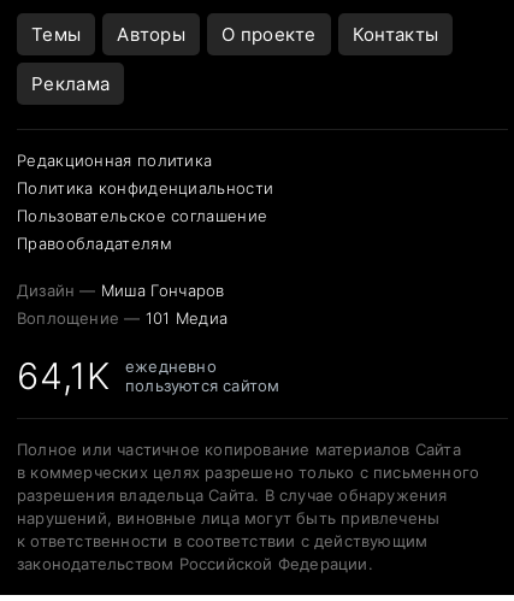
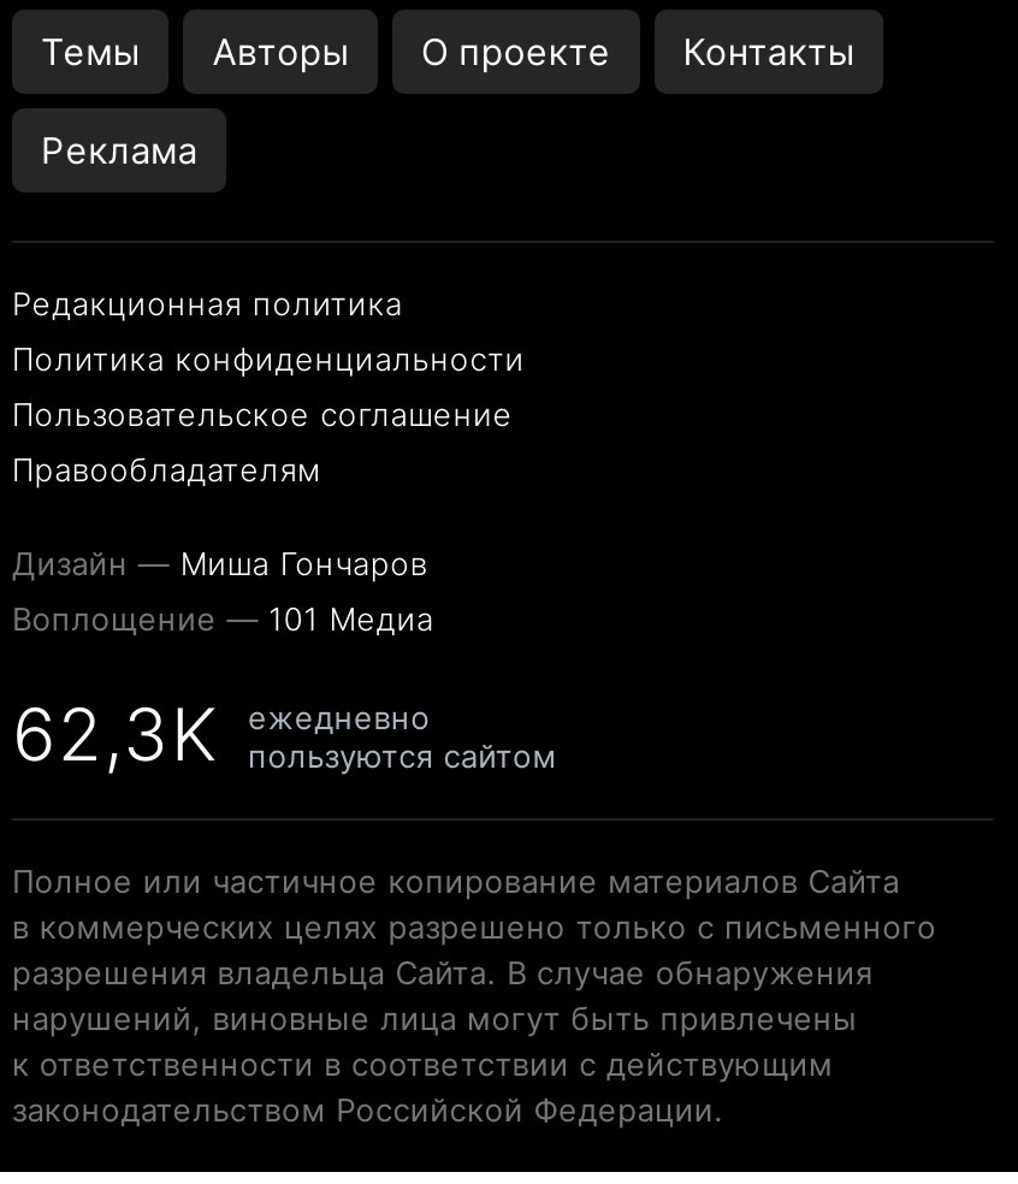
- 64,1K ежедневно пользуются сайтом
+ 62,3K ежедневно пользуются сайтом
